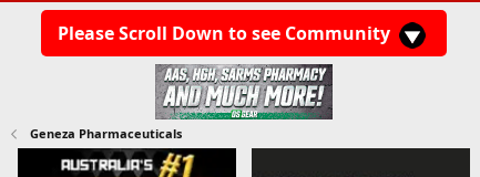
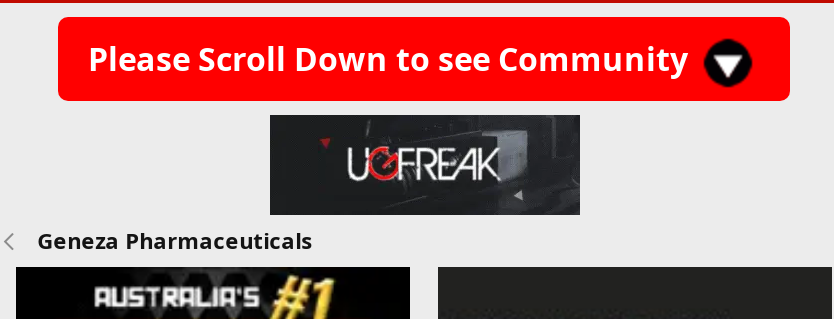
- [image]
+ [image]
